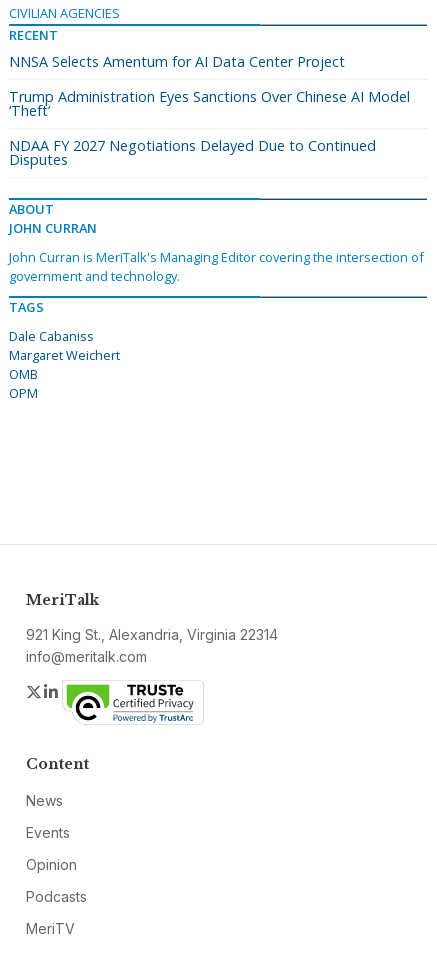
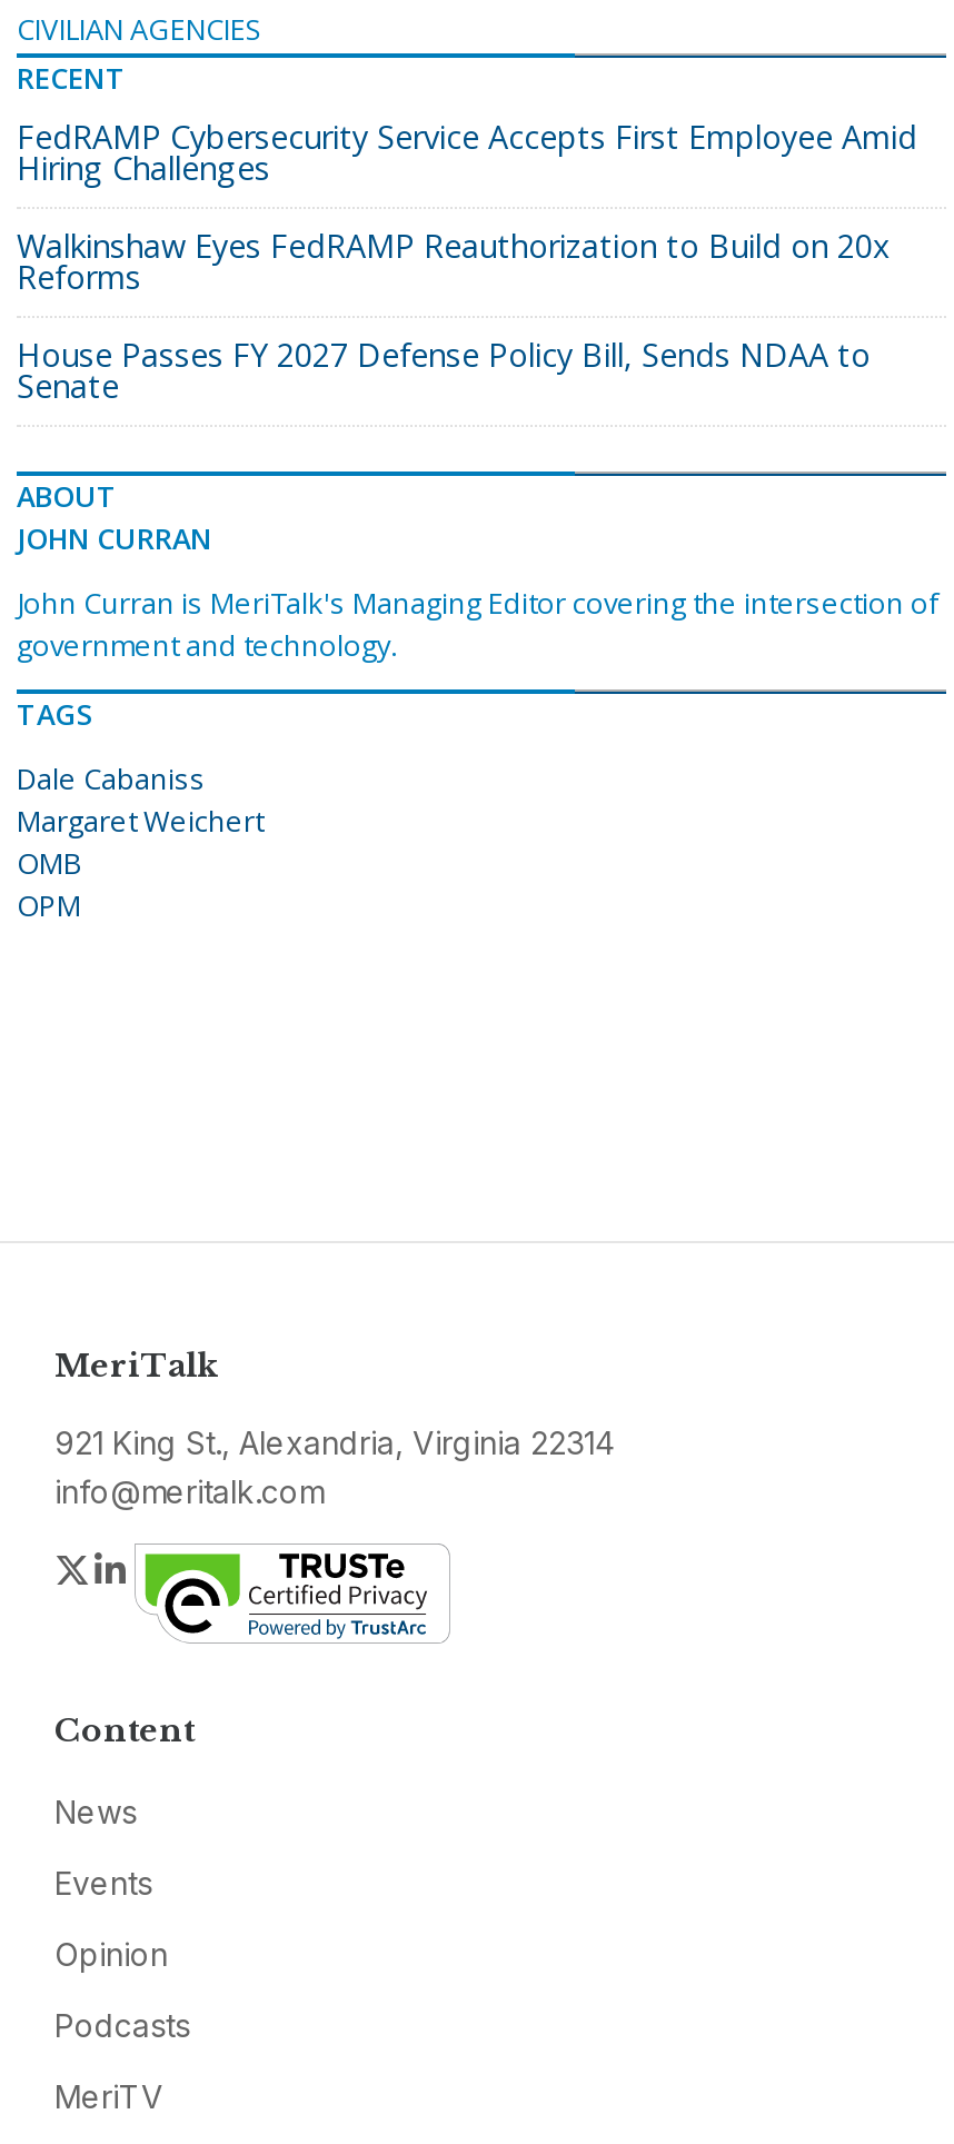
- NNSA Selects Amentum for AI Data Center Project
+ FedRAMP Cybersecurity Service Accepts First Employee Amid
+ Hiring Challenges

- Trump Administration Eyes Sanctions Over Chinese AI Model
- ‘Theft’
+ Walkinshaw Eyes FedRAMP Reauthorization to Build on 20x
+ Reforms

- NDAA FY 2027 Negotiations Delayed Due to Continued
- Disputes
+ House Passes FY 2027 Defense Policy Bill, Sends NDAA to
+ Senate
